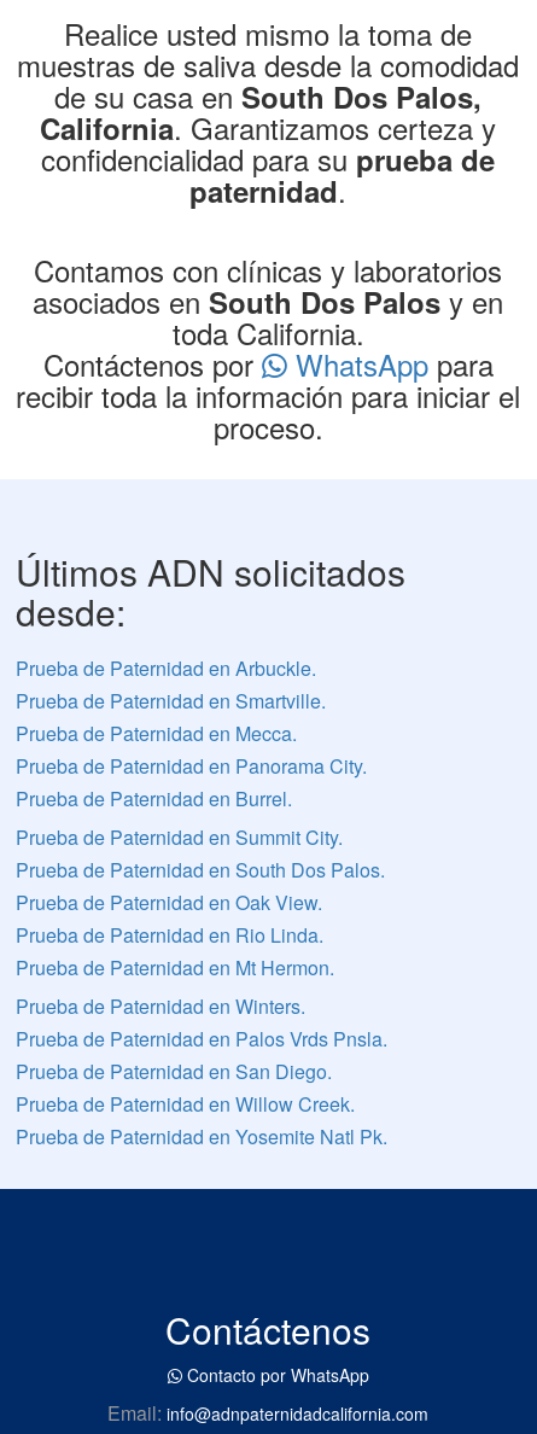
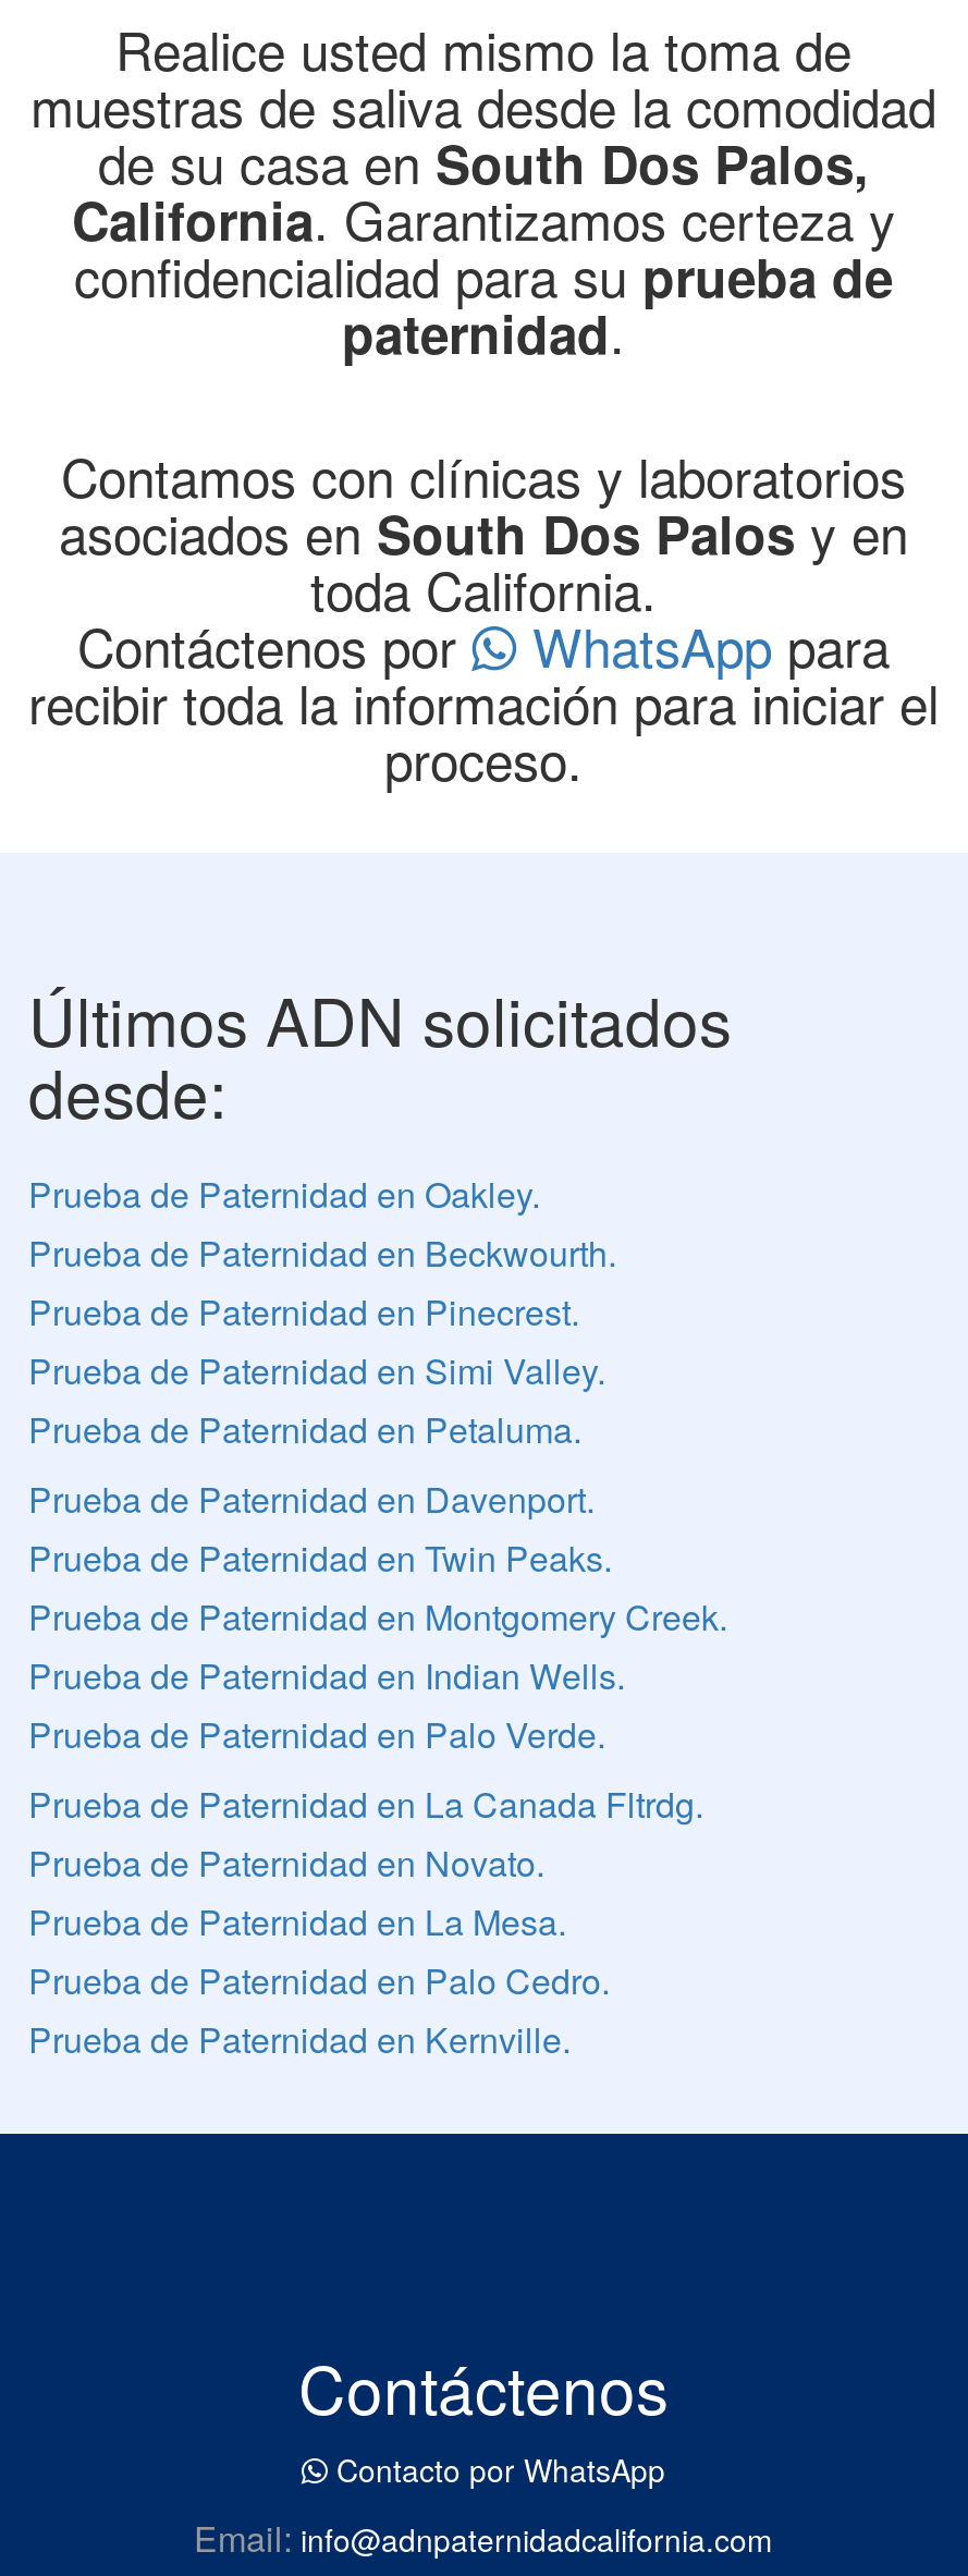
- Prueba de Paternidad en Arbuckle.
- Prueba de Paternidad en Smartville.
- Prueba de Paternidad en Mecca.
- Prueba de Paternidad en Panorama City.
- Prueba de Paternidad en Burrel.
- Prueba de Paternidad en Summit City.
- Prueba de Paternidad en South Dos Palos.
- Prueba de Paternidad en Oak View.
- Prueba de Paternidad en Rio Linda.
- Prueba de Paternidad en Mt Hermon.
- Prueba de Paternidad en Winters.
- Prueba de Paternidad en Palos Vrds Pnsla.
- Prueba de Paternidad en San Diego.
- Prueba de Paternidad en Willow Creek.
- Prueba de Paternidad en Yosemite Natl Pk.
+ Prueba de Paternidad en Oakley.
+ Prueba de Paternidad en Beckwourth.
+ Prueba de Paternidad en Pinecrest.
+ Prueba de Paternidad en Simi Valley.
+ Prueba de Paternidad en Petaluma.
+ Prueba de Paternidad en Davenport.
+ Prueba de Paternidad en Twin Peaks.
+ Prueba de Paternidad en Montgomery Creek.
+ Prueba de Paternidad en Indian Wells.
+ Prueba de Paternidad en Palo Verde.
+ Prueba de Paternidad en La Canada Fltrdg.
+ Prueba de Paternidad en Novato.
+ Prueba de Paternidad en La Mesa.
+ Prueba de Paternidad en Palo Cedro.
+ Prueba de Paternidad en Kernville.
